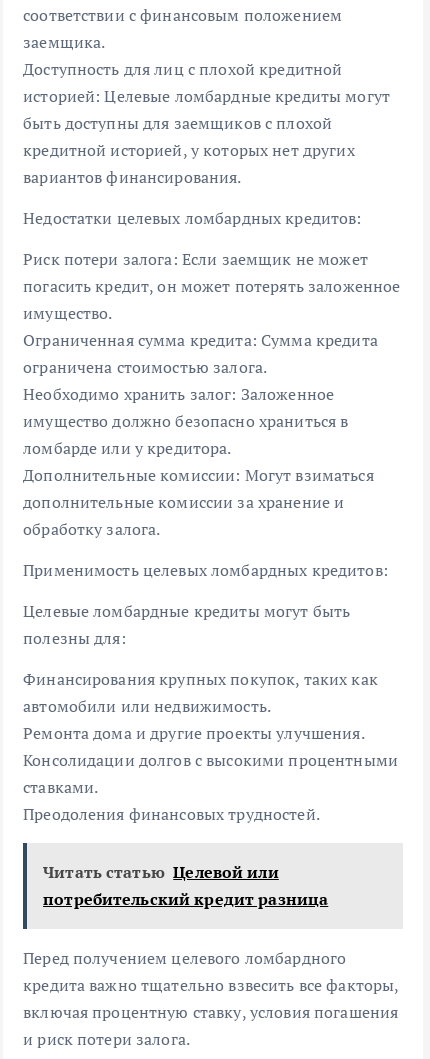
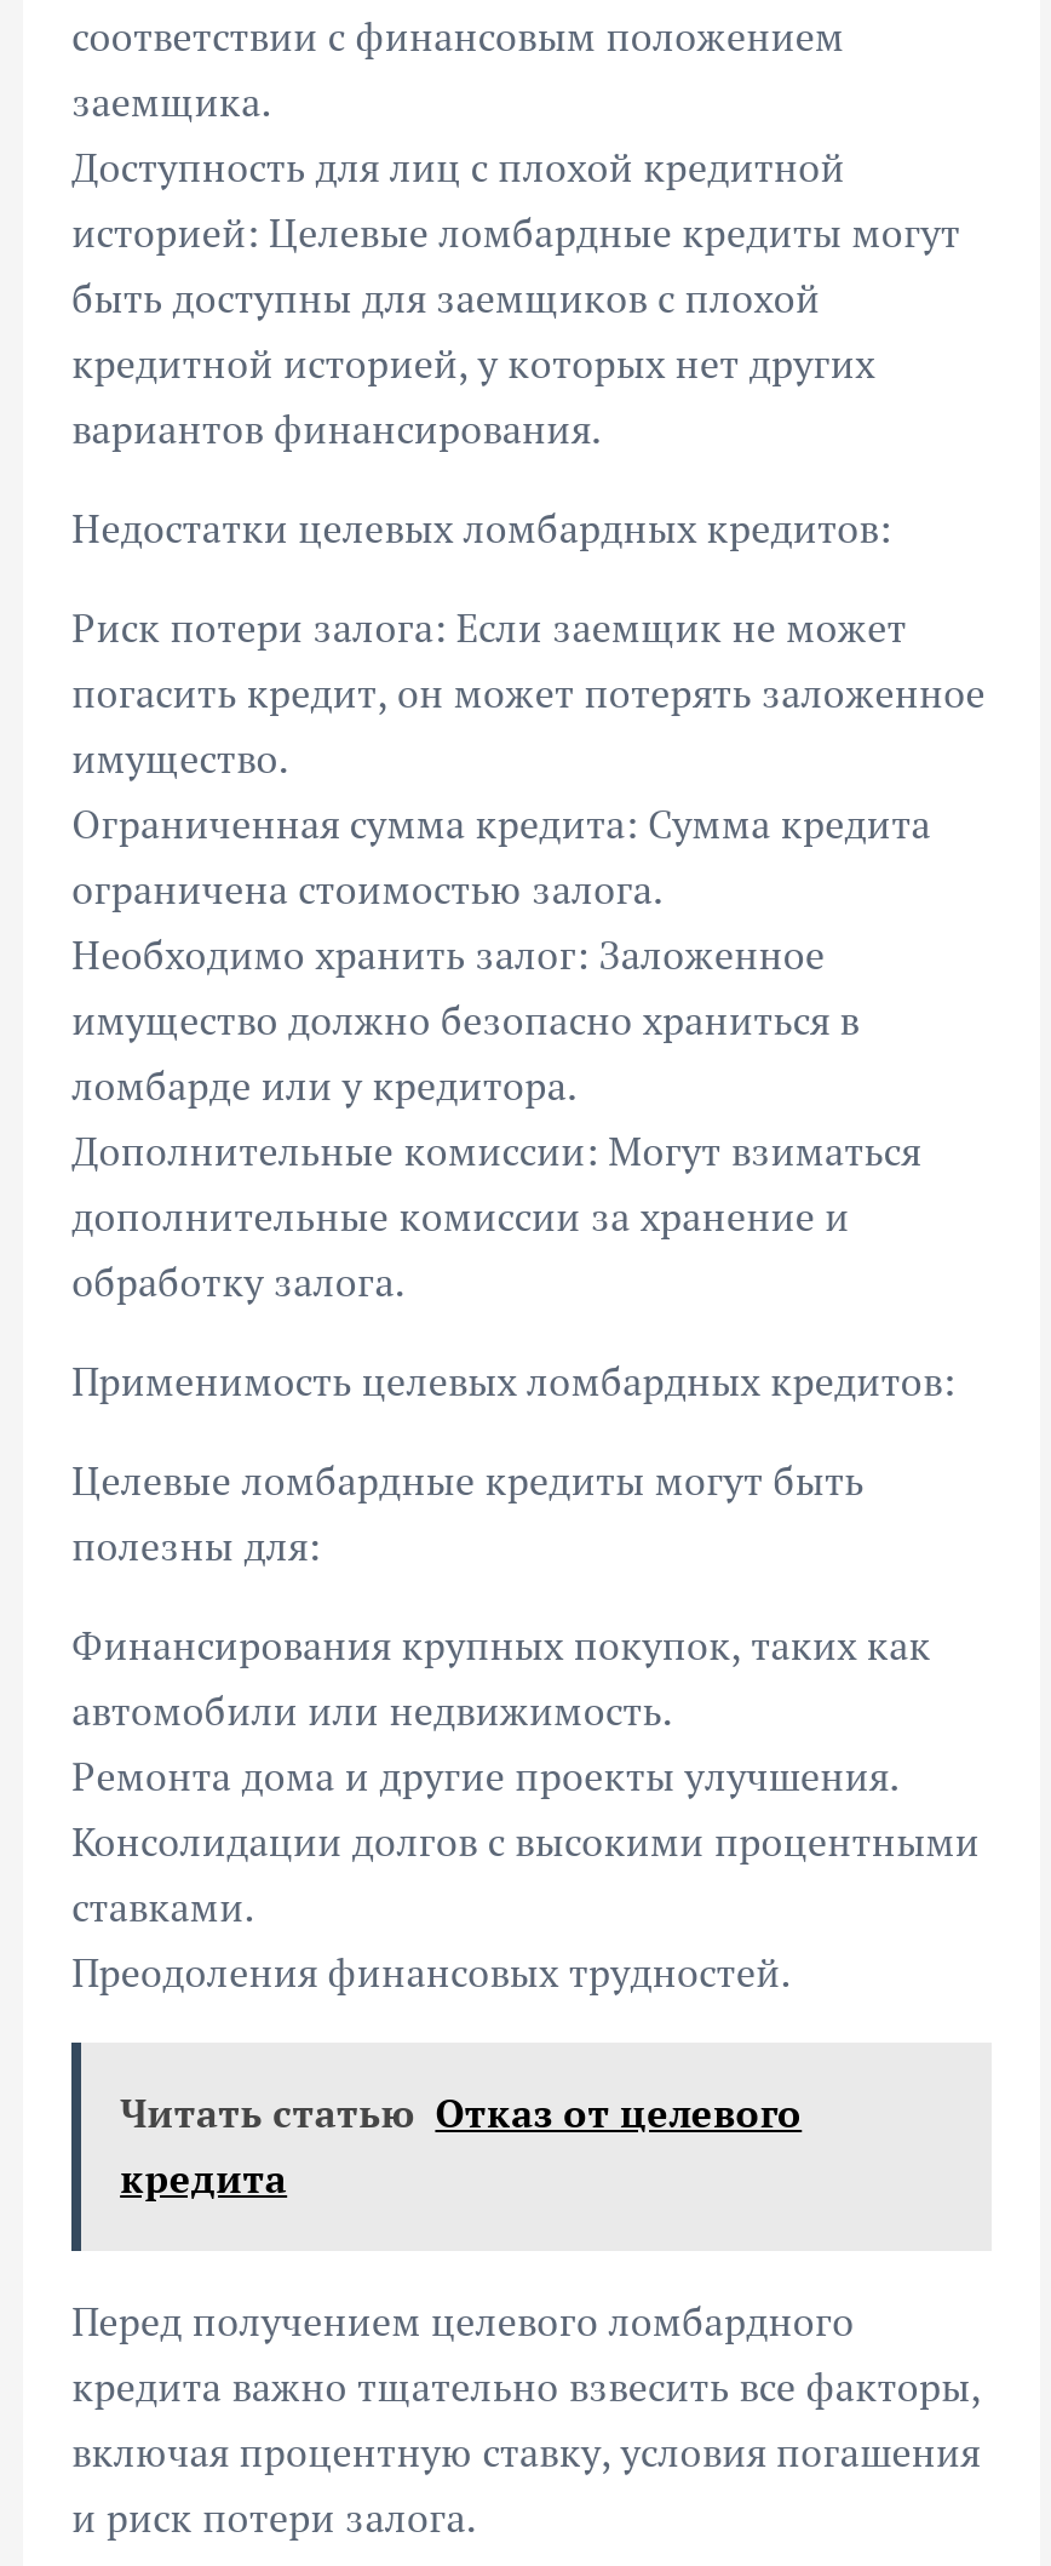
- Читать статью Целевой или
- потребительский кредит разница
+ Читать статью Отказ от целевого
+ кредита
